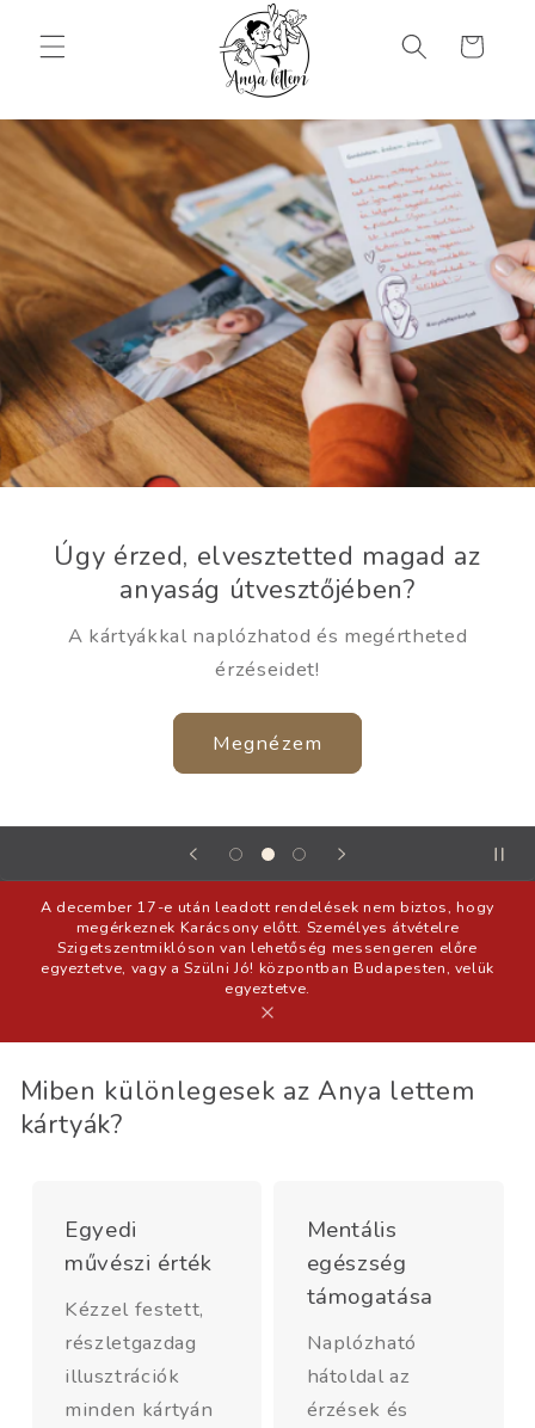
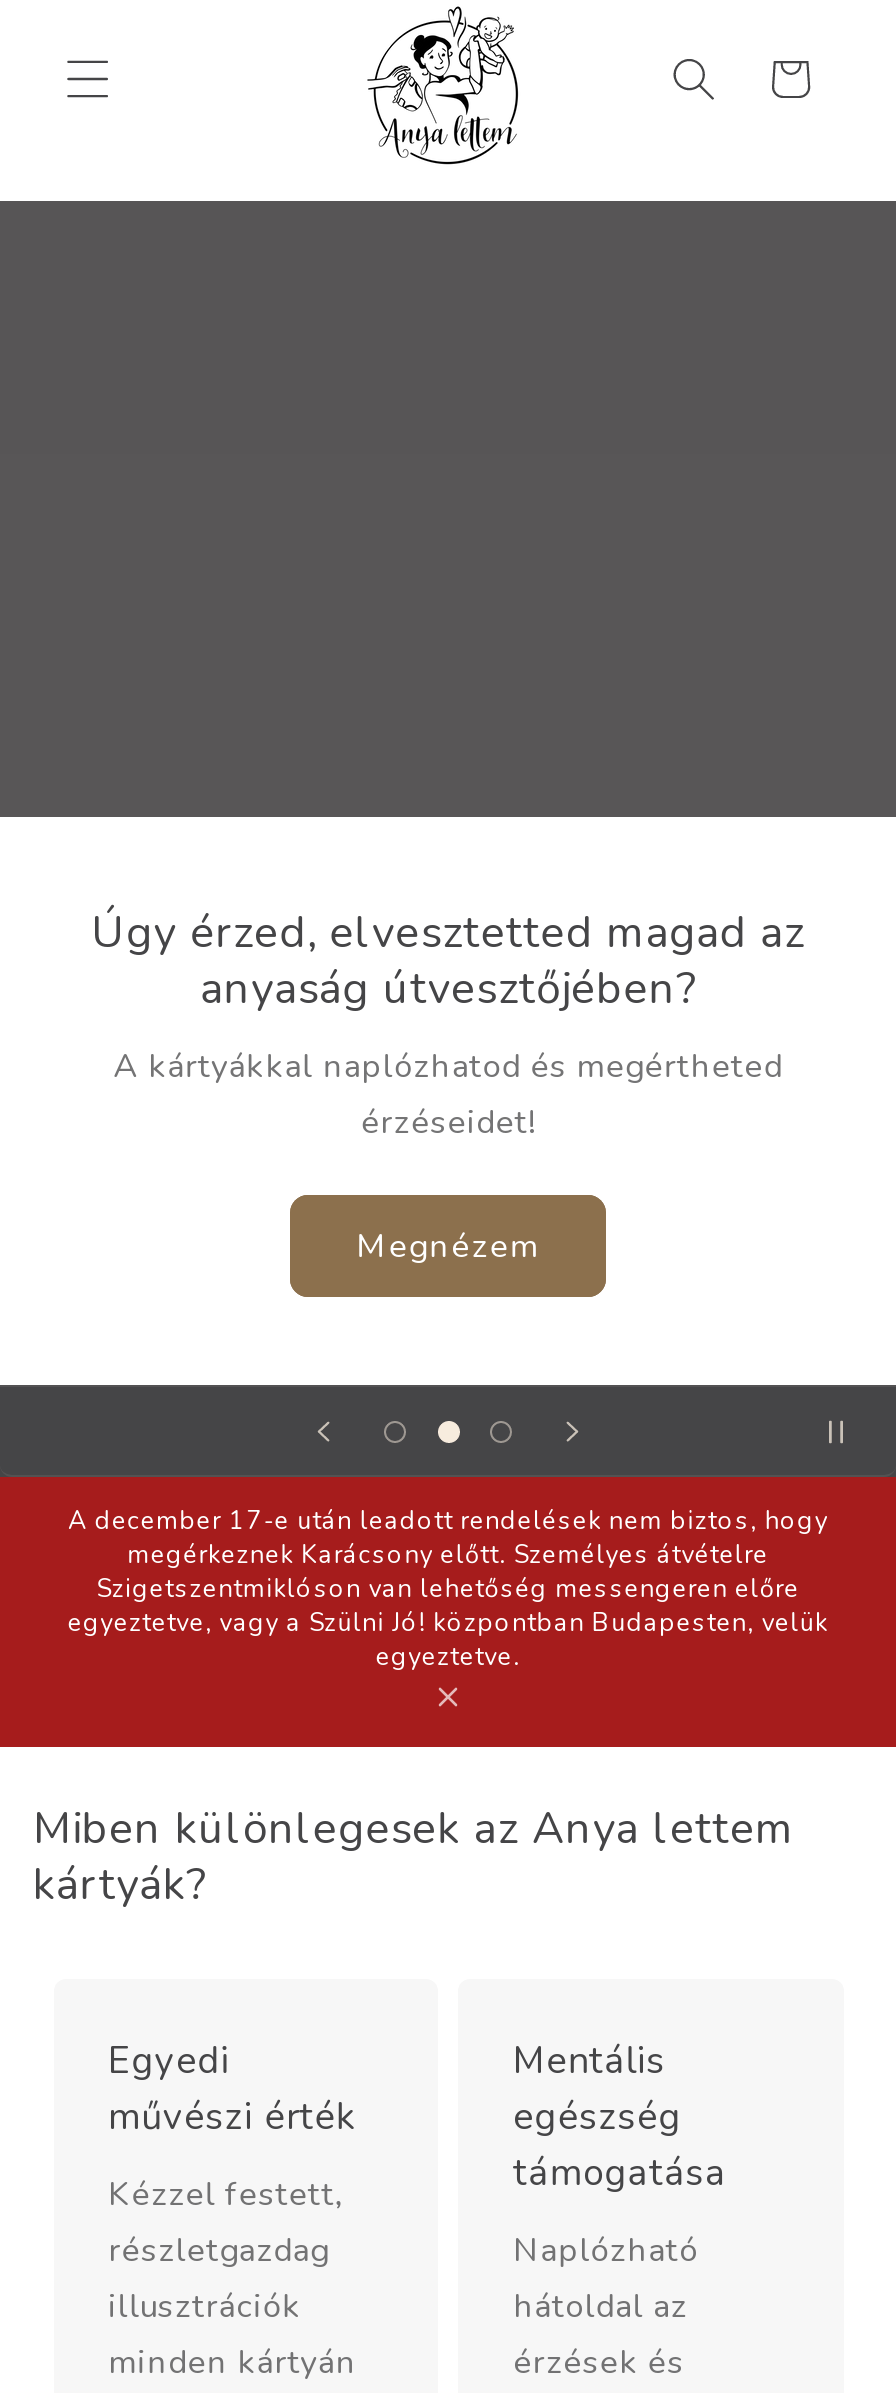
- [image]
